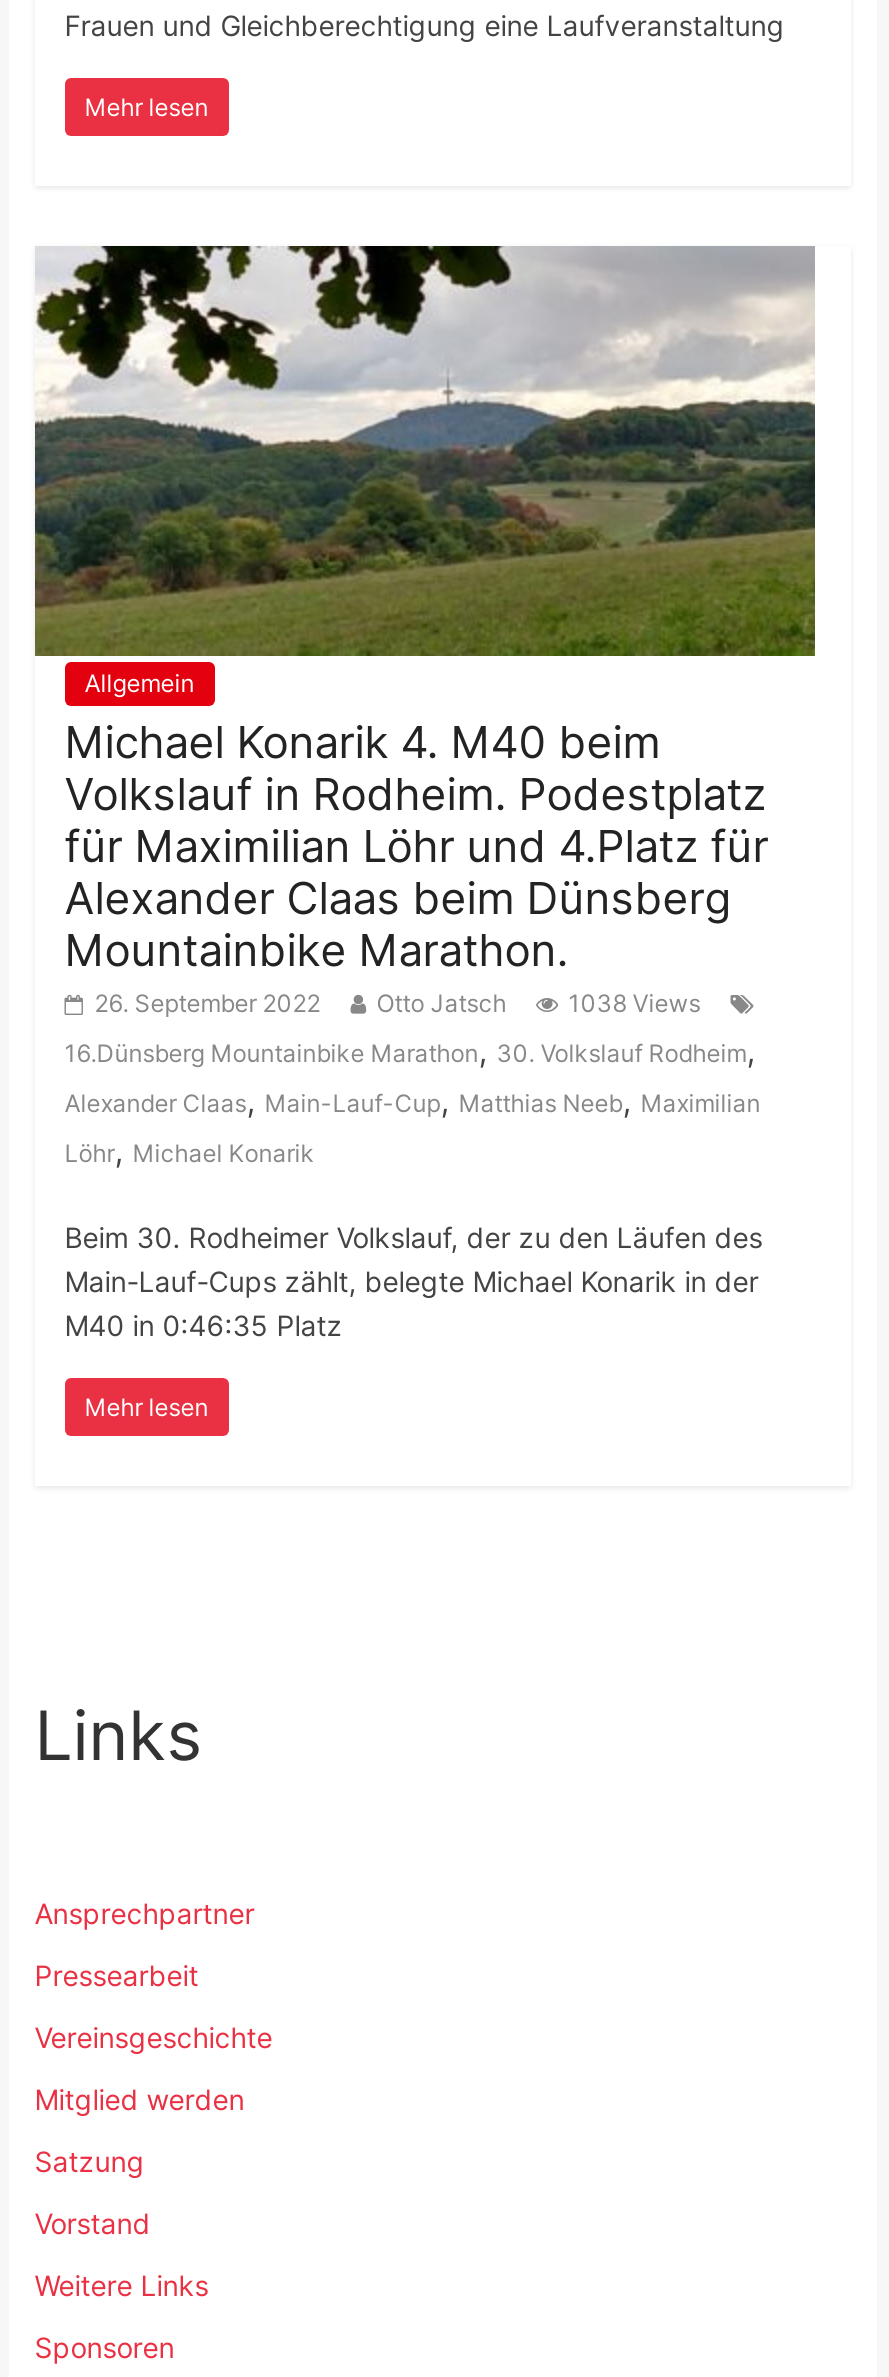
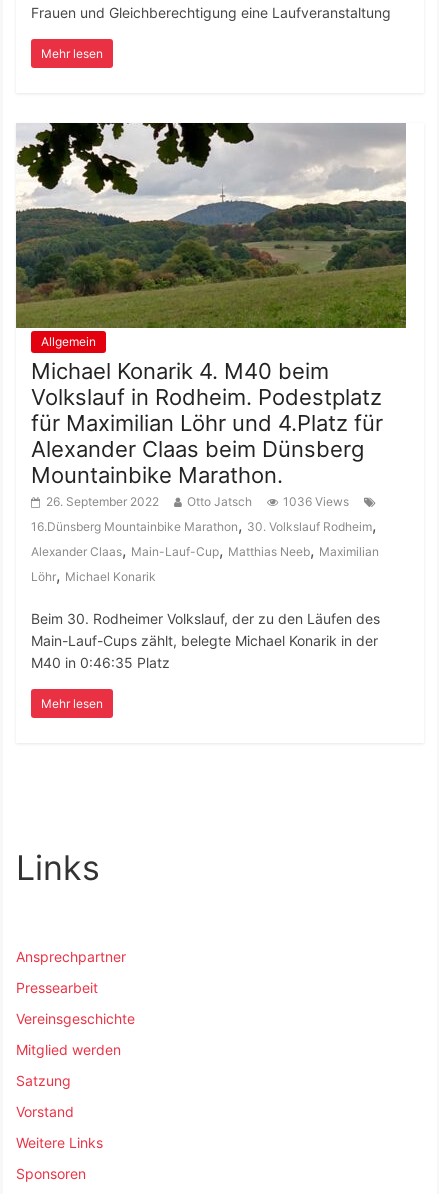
- 1038 Views
+ 1036 Views
